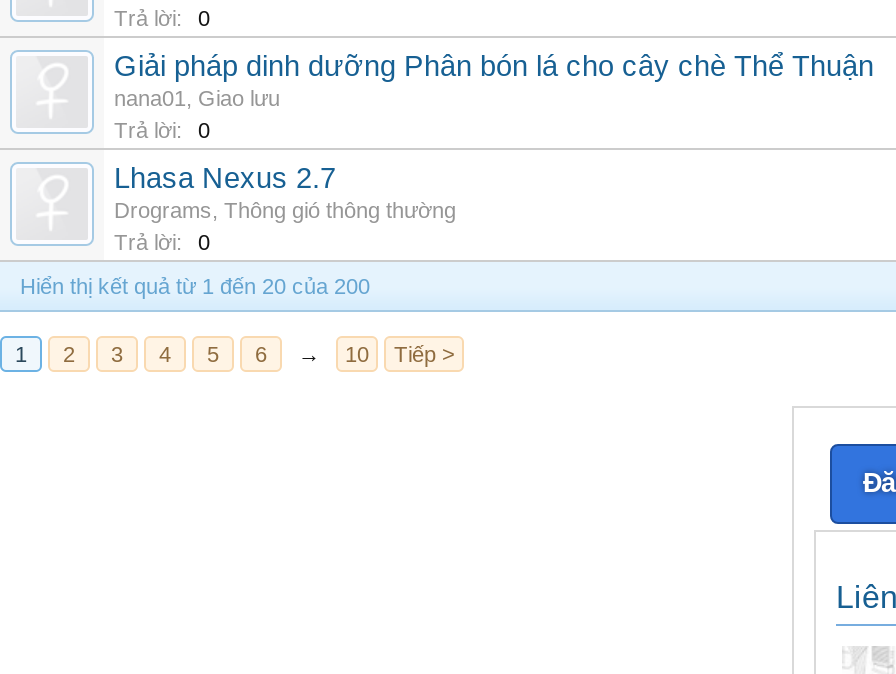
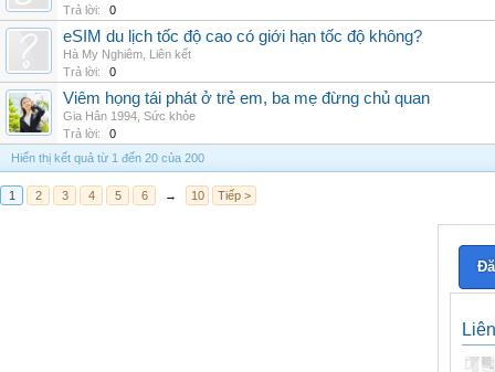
- Giải pháp dinh dưỡng Phân bón lá cho cây chè Thể Thuận
- nana01, Giao lưu
+ eSIM du lịch tốc độ cao có giới hạn tốc độ không?
+ Hà My Nghiêm, Liên kết

+ [image]

- Lhasa Nexus 2.7
- Drograms, Thông gió thông thường
+ Viêm họng tái phát ở trẻ em, ba mẹ đừng chủ quan
+ Gia Hân 1994, Sức khỏe
